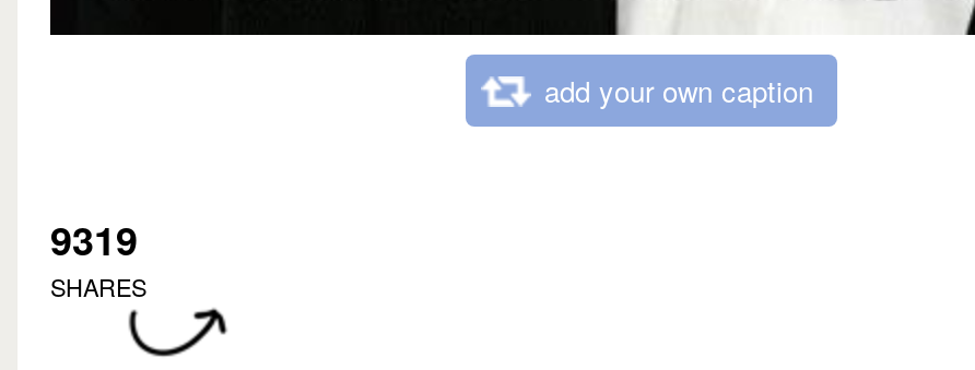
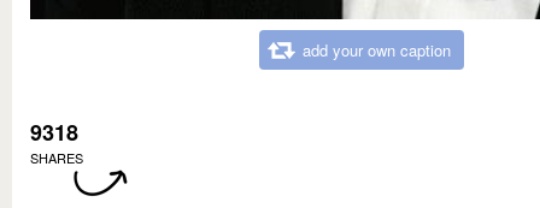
- 9319
+ 9318
